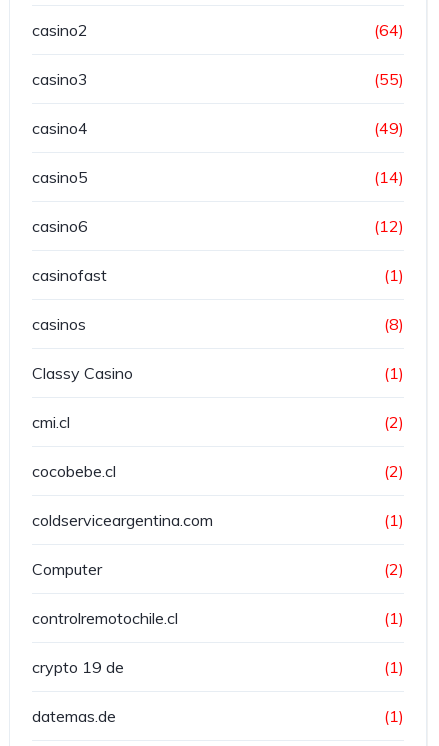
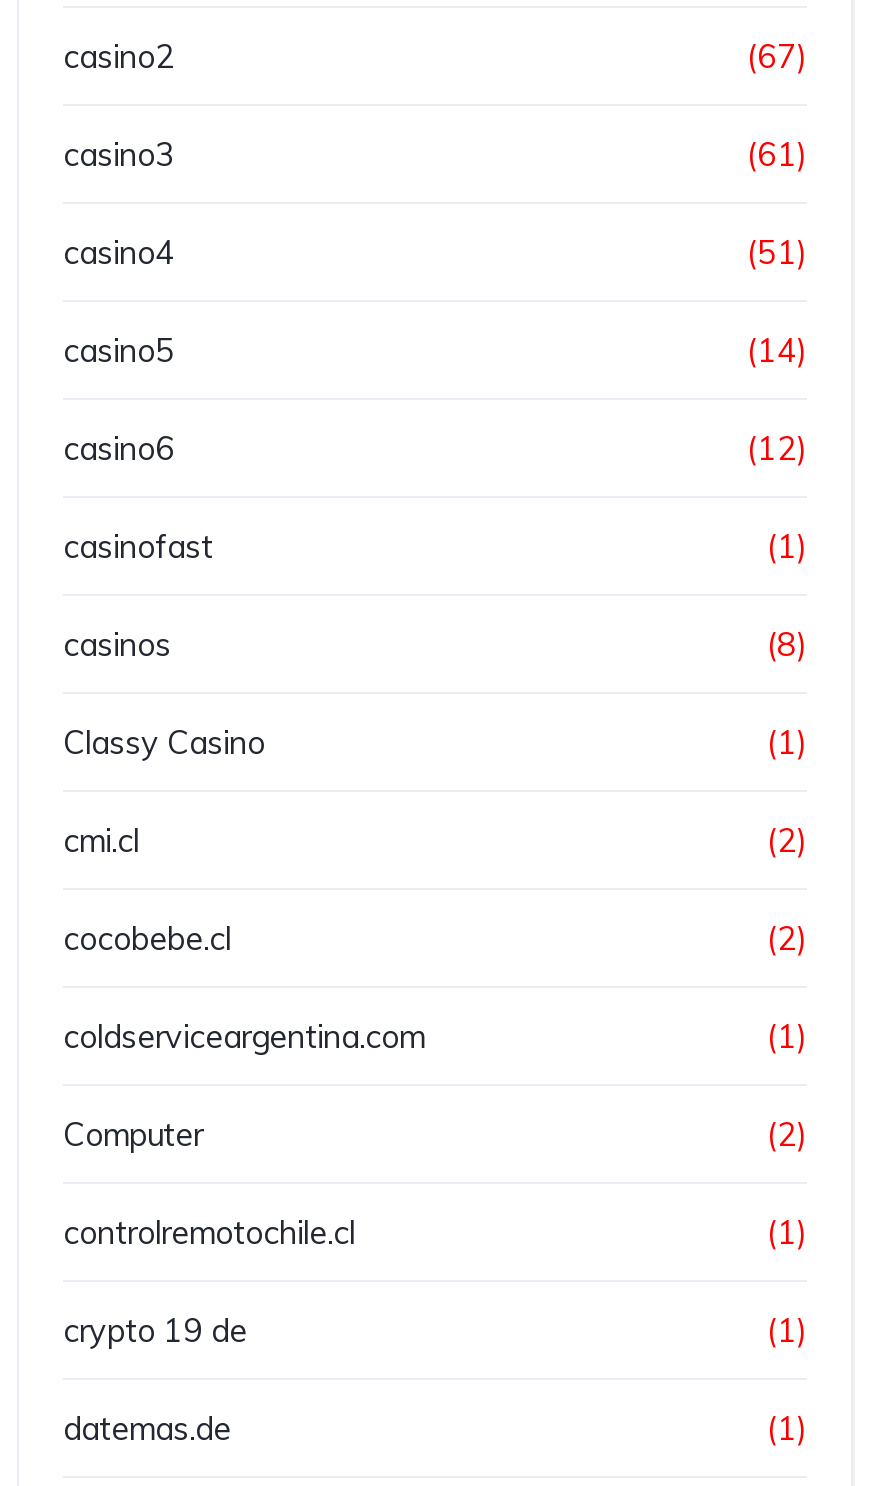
- (64)
+ (67)

- (55)
+ (61)

- (49)
+ (51)
